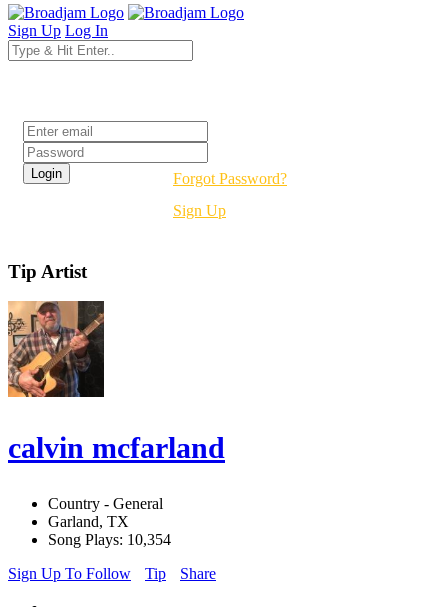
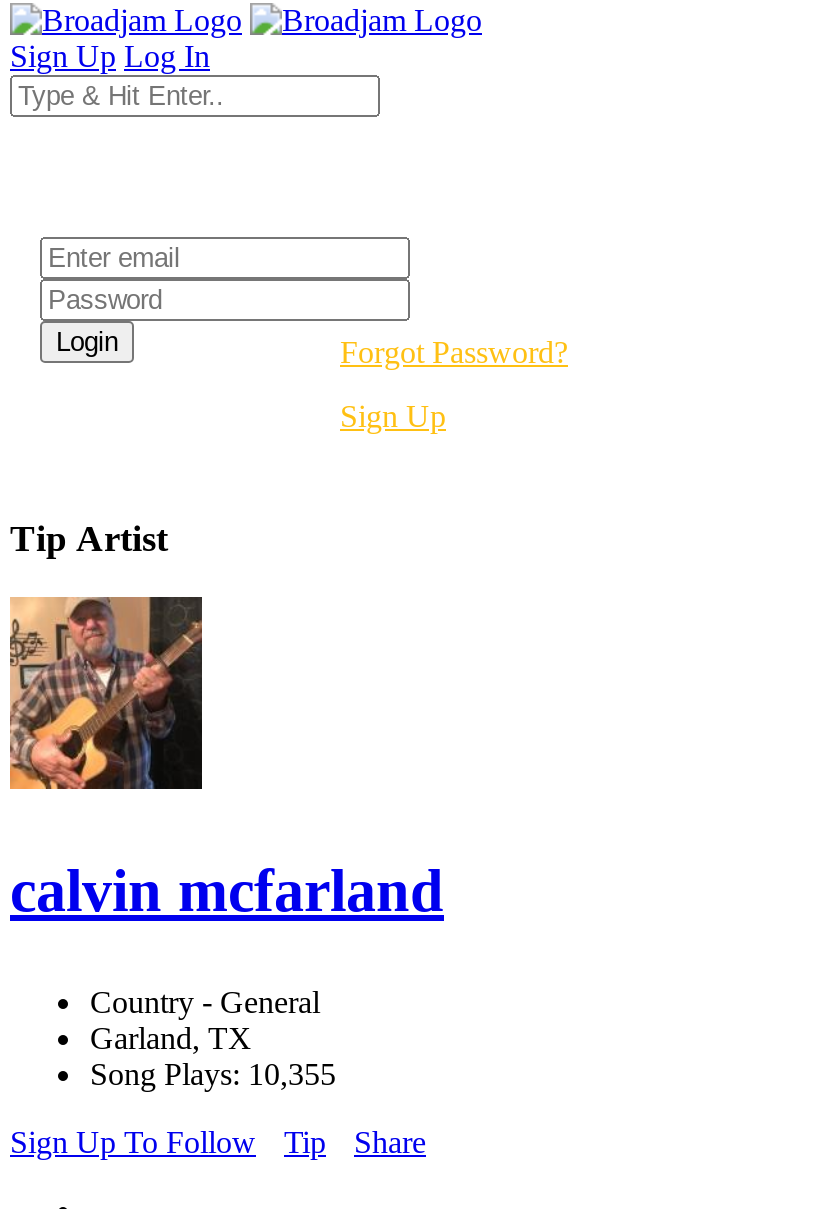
- Song Plays: 10,354
+ Song Plays: 10,355
